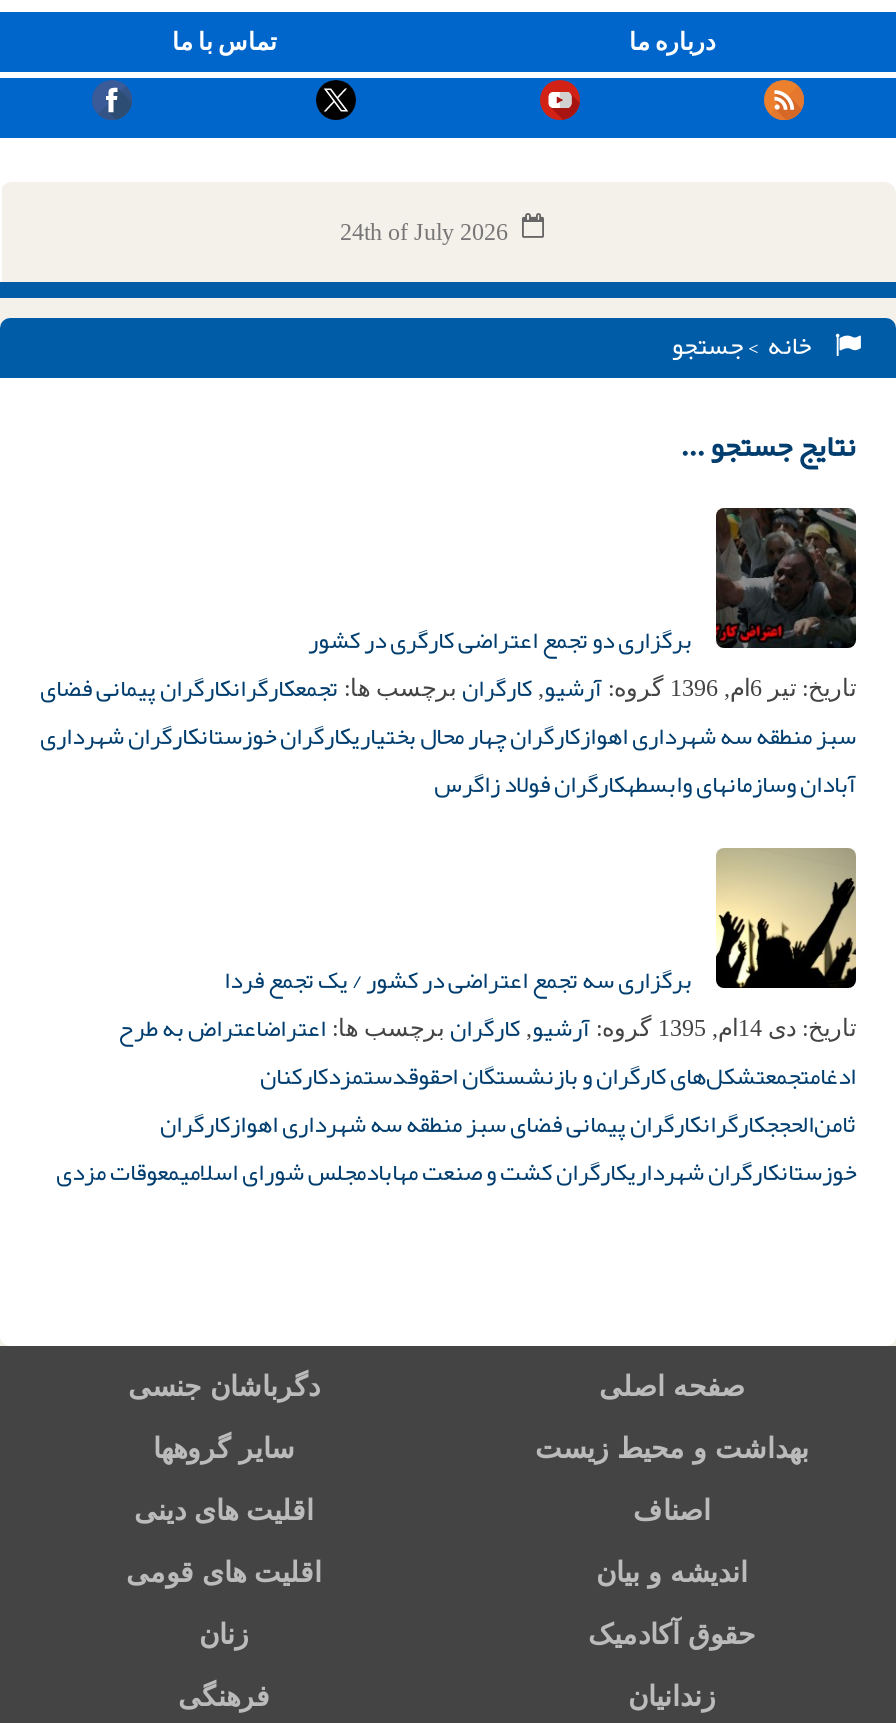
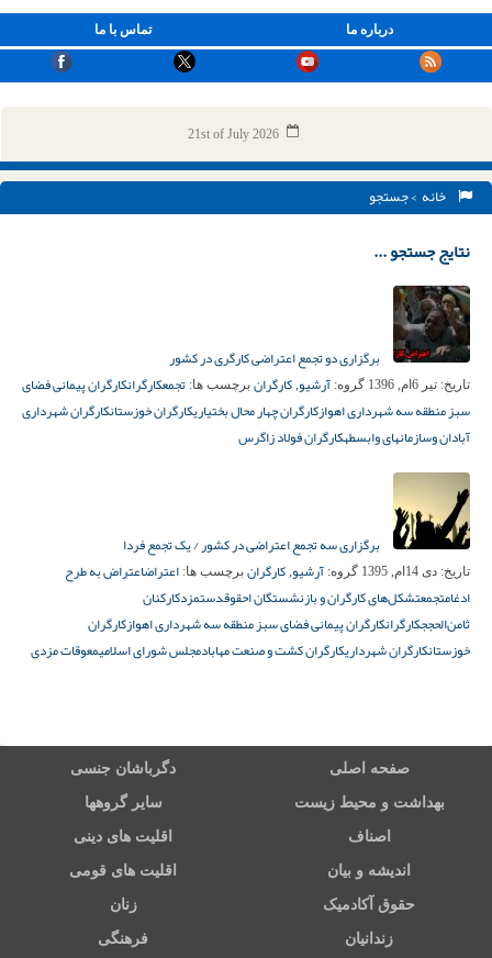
- 24th of July 2026
+ 21st of July 2026
